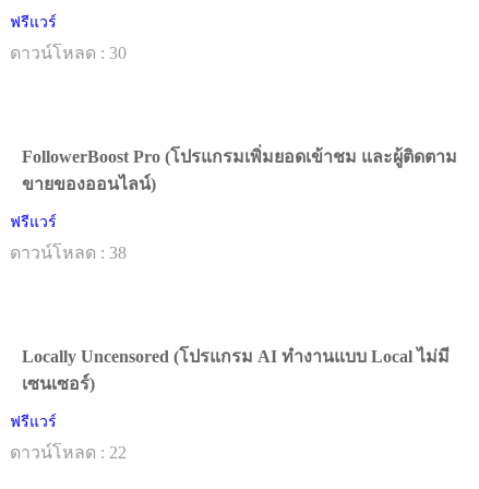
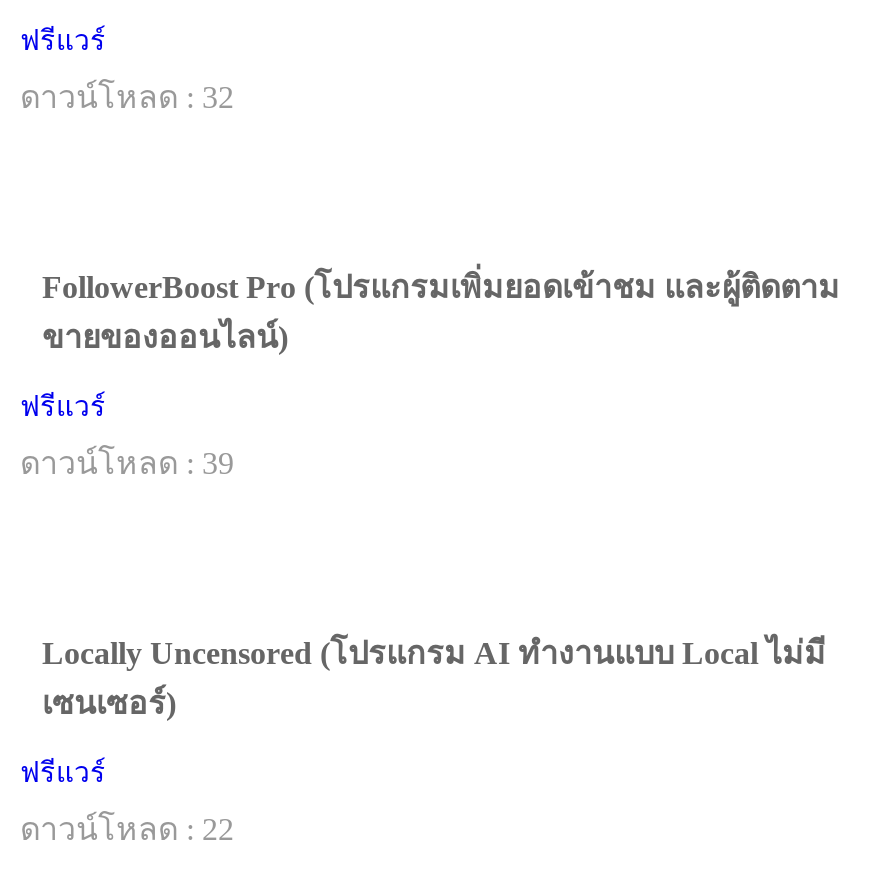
- ดาวน์โหลด : 30
+ ดาวน์โหลด : 32

- ดาวน์โหลด : 38
+ ดาวน์โหลด : 39
